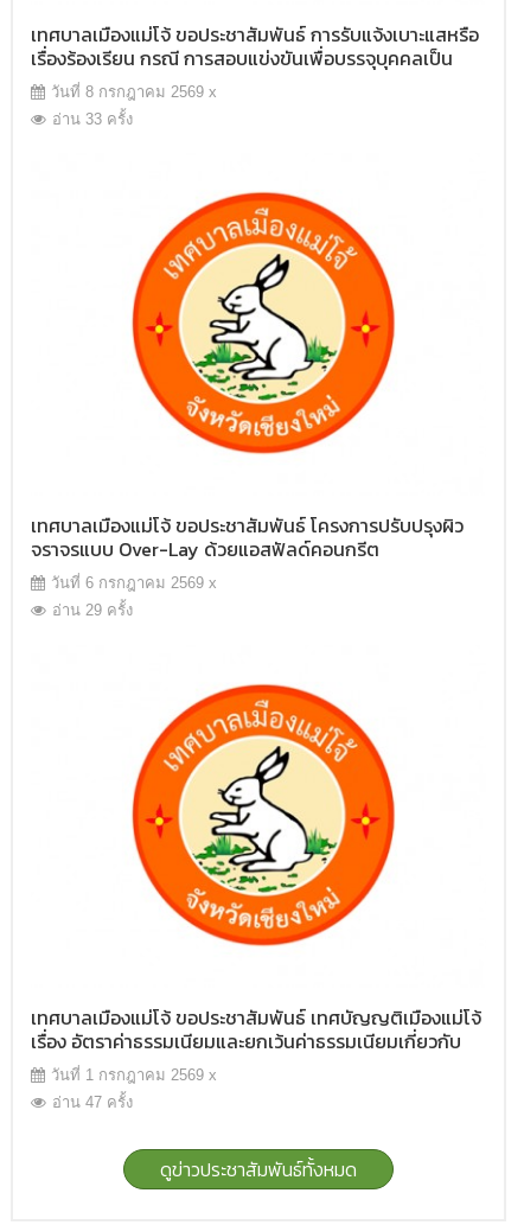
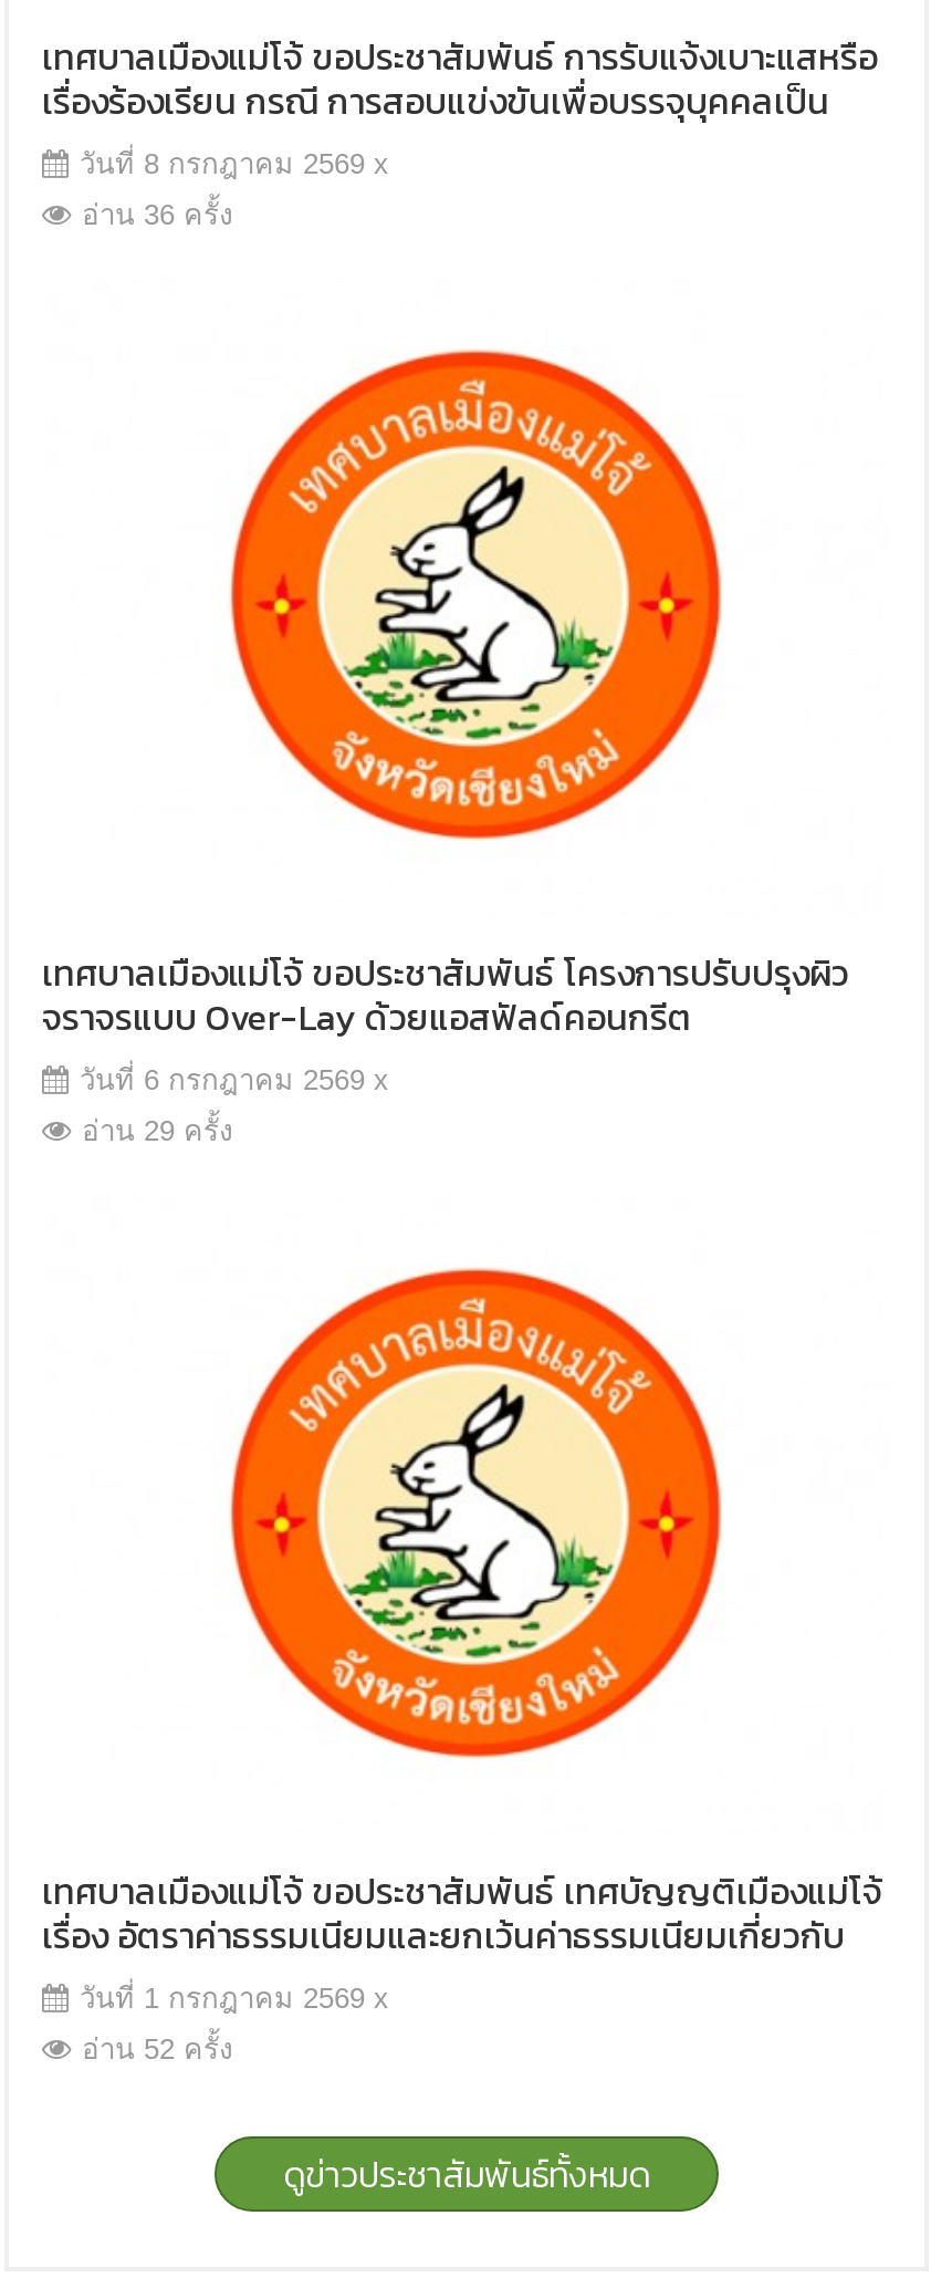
- อ่าน 33 ครั้ง
+ อ่าน 36 ครั้ง

- อ่าน 47 ครั้ง
+ อ่าน 52 ครั้ง
